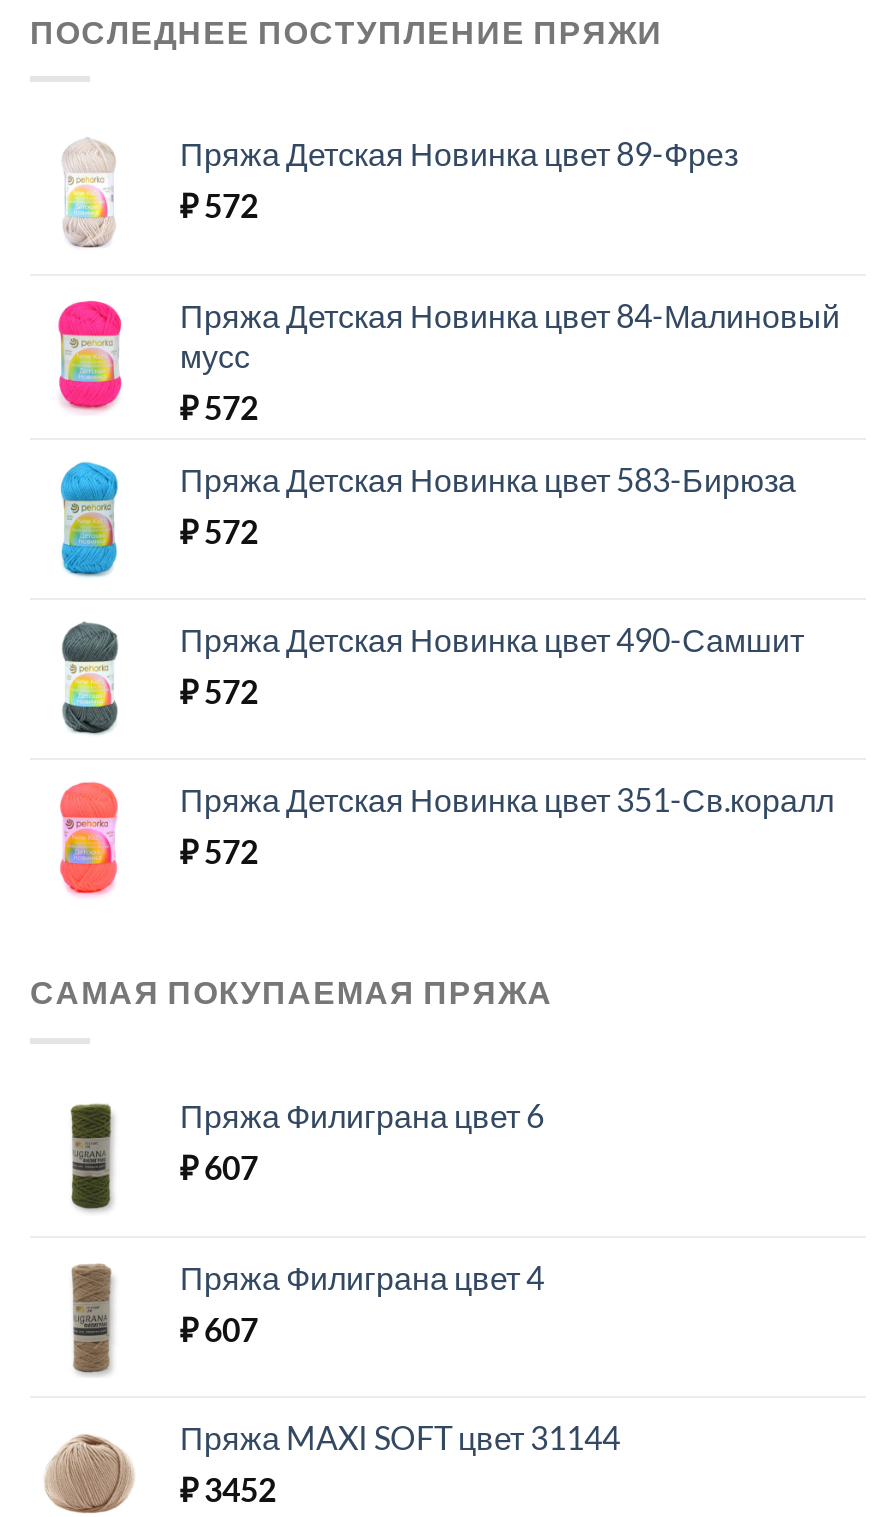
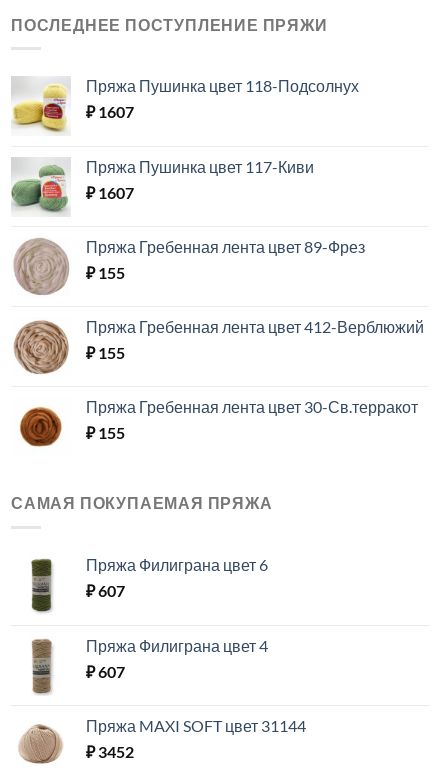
- [image]
- Пряжа Детская Новинка цвет 89-Фрез
- ₽572
+ [image]
+ Пряжа Пушинка цвет 118-Подсолнух
+ ₽1607

- [image]
- Пряжа Детская Новинка цвет 84-Малиновый
- мусс
- ₽572
+ [image]
+ Пряжа Пушинка цвет 117-Киви
+ ₽ 1607

- [image]
- Пряжа Детская Новинка цвет 583-Бирюза
- ₽572
+ [image]
+ Пряжа Гребенная лента цвет 89-Фрез
+ ₽155

- [image]
- Пряжа Детская Новинка цвет 490-Самшит
- ₽572
+ [image]
+ Пряжа Гребенная лента цвет 412-Верблюжий
+ ₽155

- [image]
- Пряжа Детская Новинка цвет 351-Св.коралл
- ₽572
+ [image]
+ Пряжа Гребенная лента цвет 30-Св.терракот
+ ₽155
